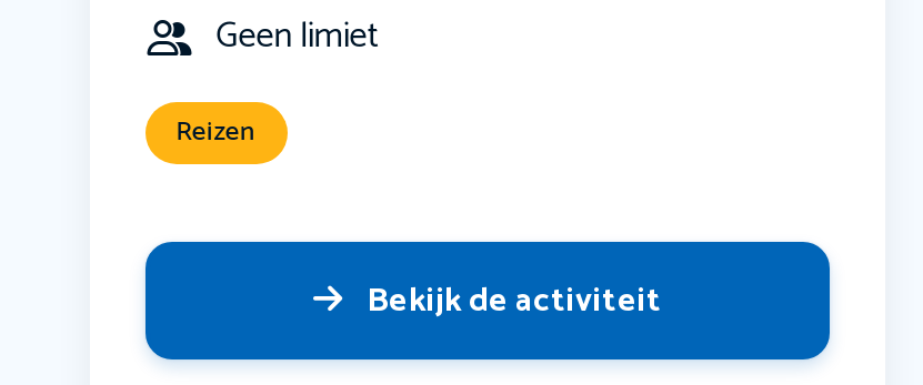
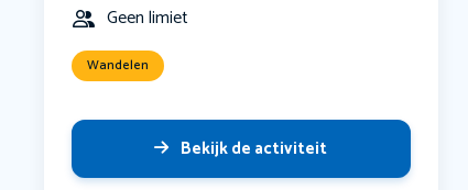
- Reizen
+ Wandelen
